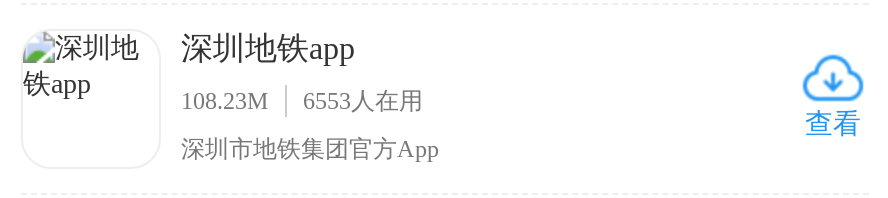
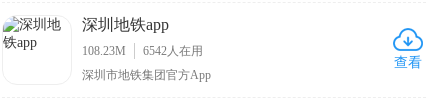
- 108.23M 6553人在用
+ 108.23M 6542人在用
